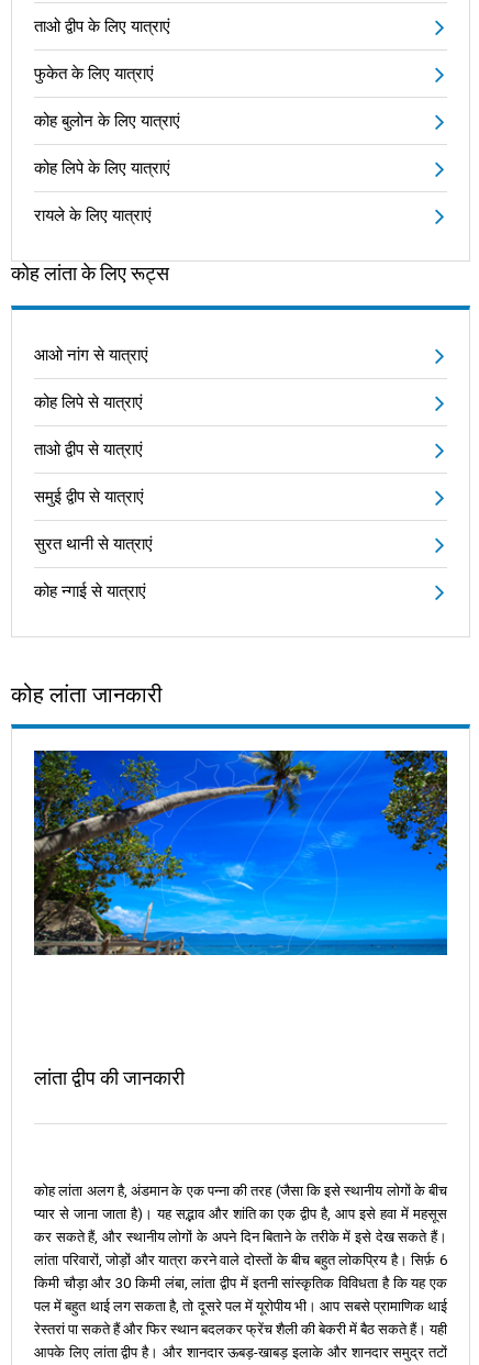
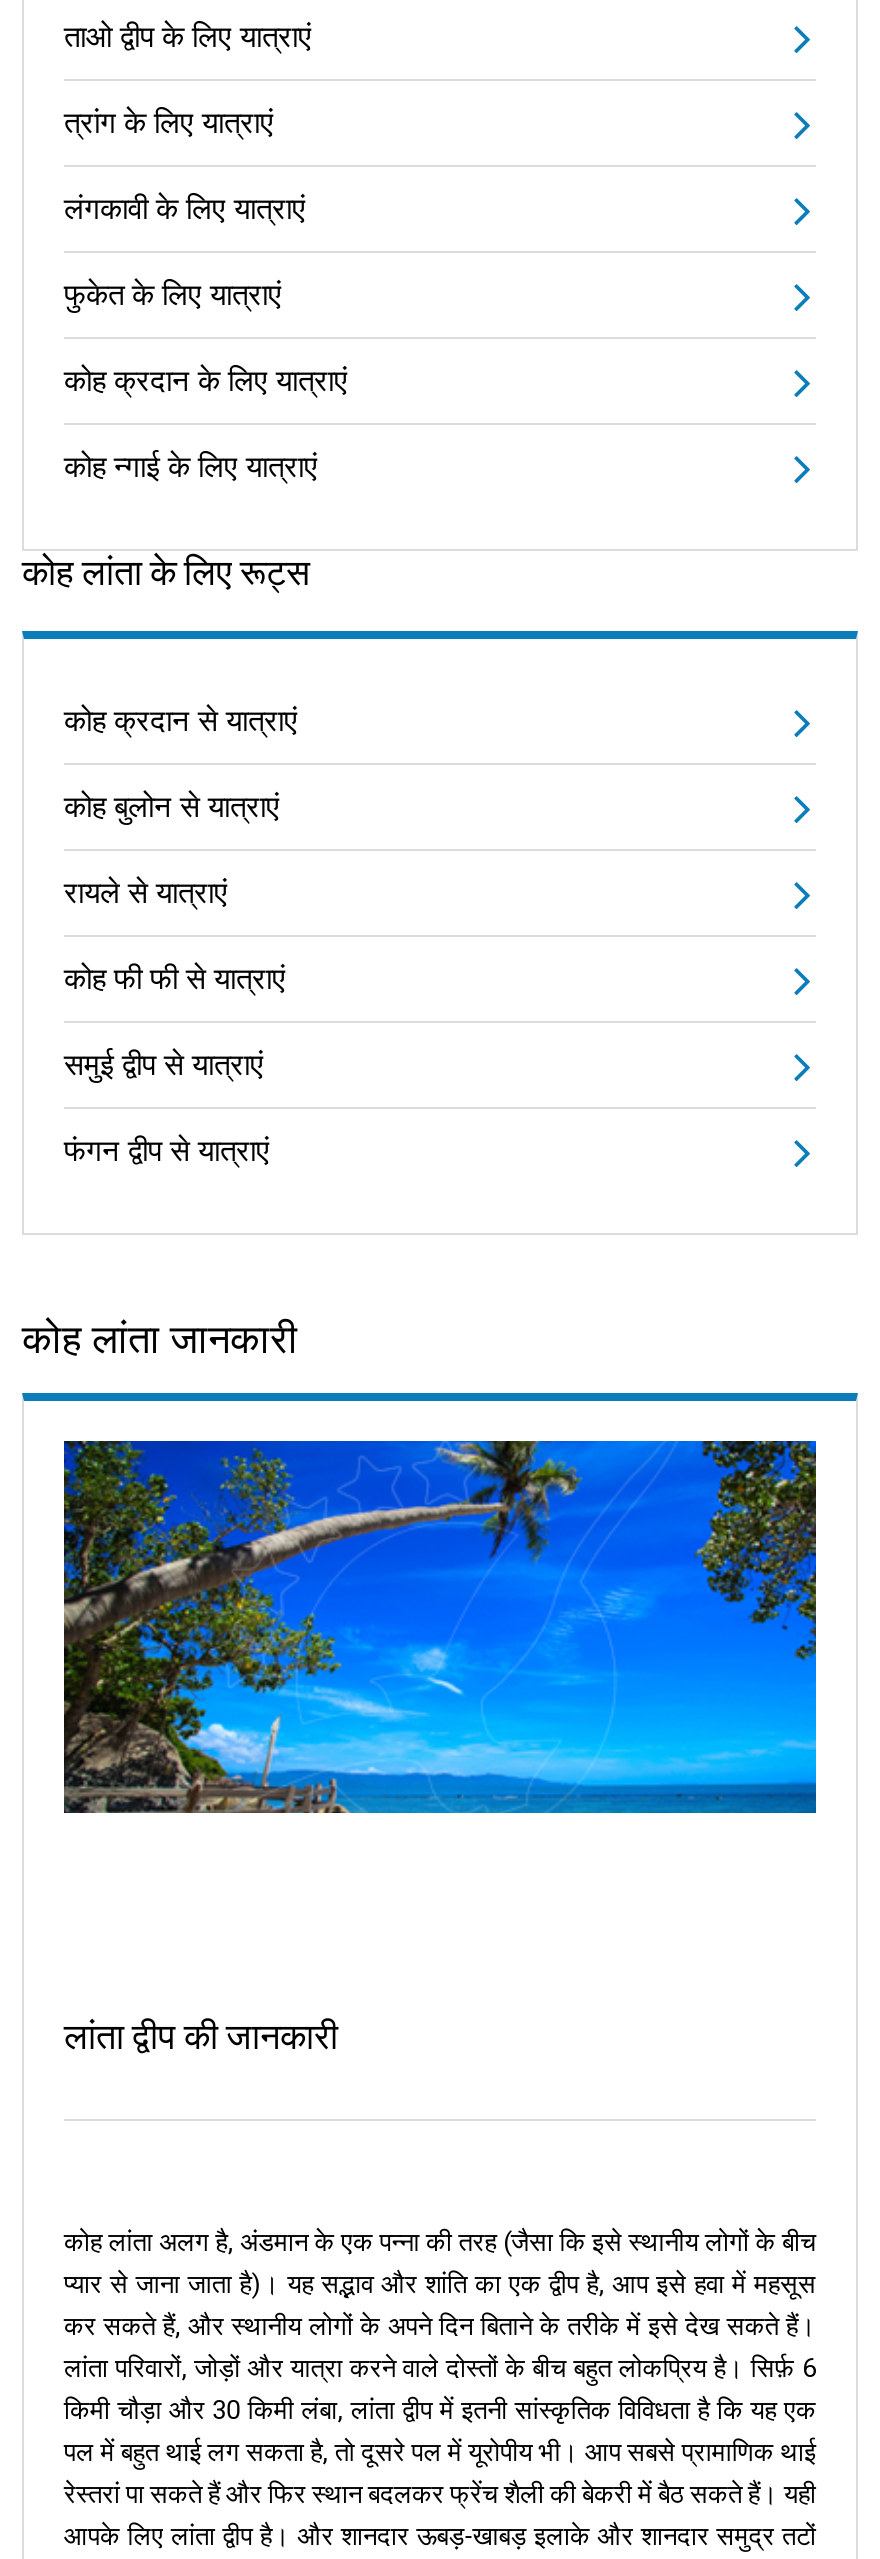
+ त्रांग के लिए यात्राएं
+ लंगकावी के लिए यात्राएं

moved down: फुकेत के लिए यात्राएं

- कोह बुलोन के लिए यात्राएं
- कोह लिपे के लिए यात्राएं
- रायले के लिए यात्राएं
+ कोह क्रदान के लिए यात्राएं
+ कोह न्गाई के लिए यात्राएं

- आओ नांग से यात्राएं
- कोह लिपे से यात्राएं
- ताओ द्वीप से यात्राएं
+ कोह क्रदान से यात्राएं
+ कोह बुलोन से यात्राएं
+ रायले से यात्राएं
+ कोह फी फी से यात्राएं

moved down: समुई द्वीप से यात्राएं

- सुरत थानी से यात्राएं
- कोह न्गाई से यात्राएं
+ फंगन द्वीप से यात्राएं
